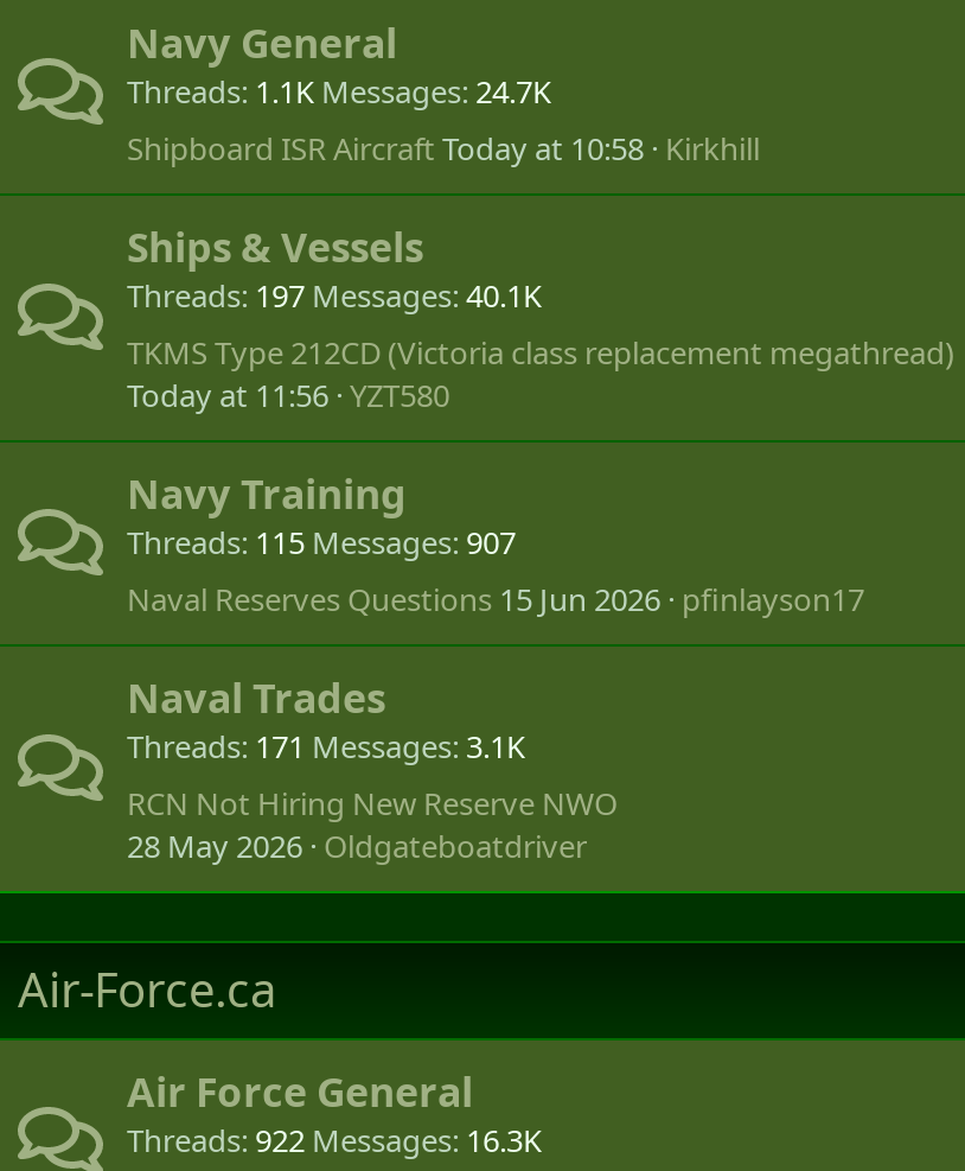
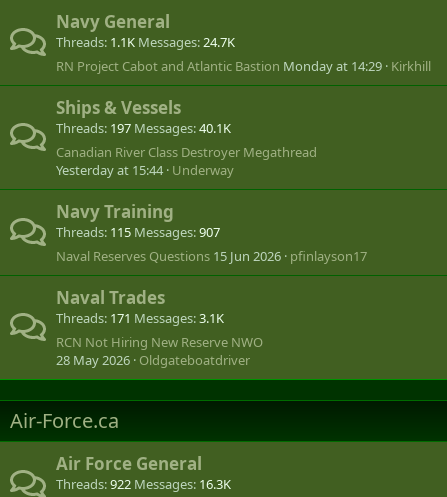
- Shipboard ISR Aircraft Today at 10:58 Kirkhill
+ RN Project Cabot and Atlantic Bastion Monday at 14:29 Kirkhill

- TKMS Type 212CD (Victoria class replacement megathread)
- Today at 11:56 YZT580
+ Canadian River Class Destroyer Megathread
+ Yesterday at 15:44 Underway
